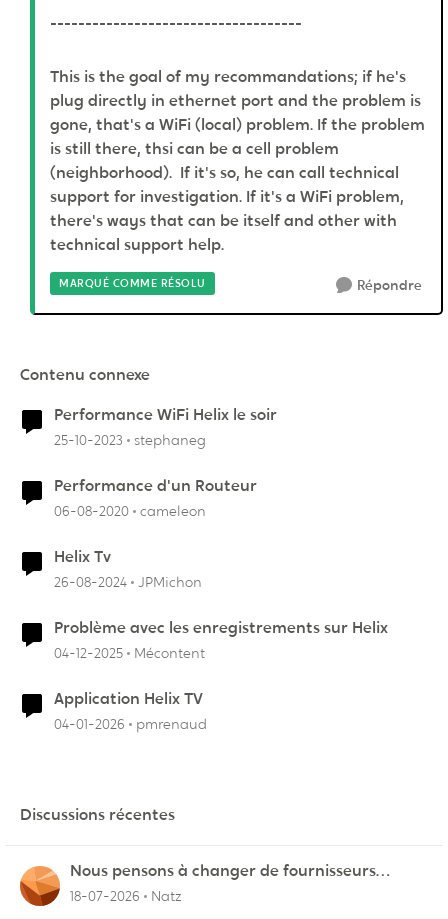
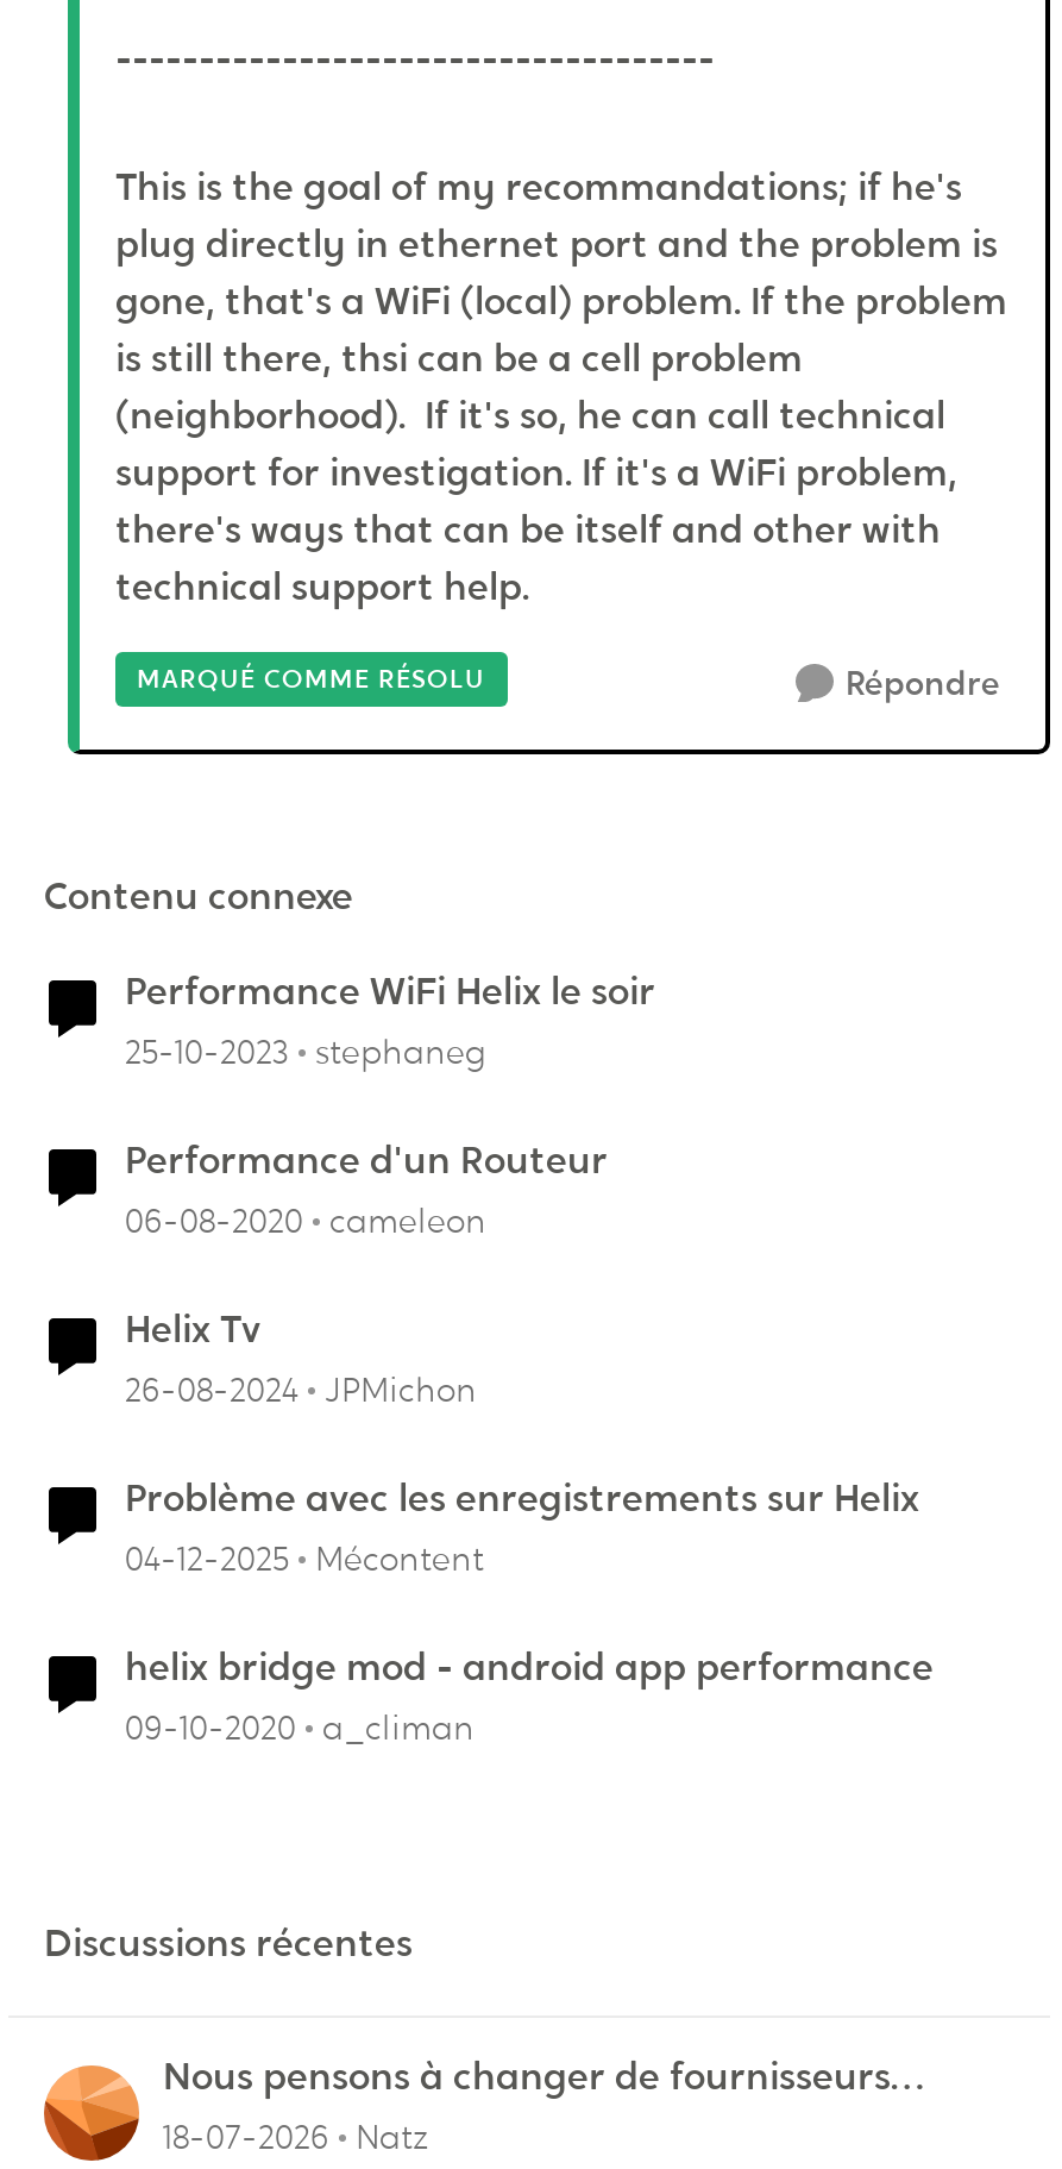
- Application Helix TV
- 04-01-2026
- pmrenaud
+ helix bridge mod - android app performance
+ 09-10-2020
+ a_climan
